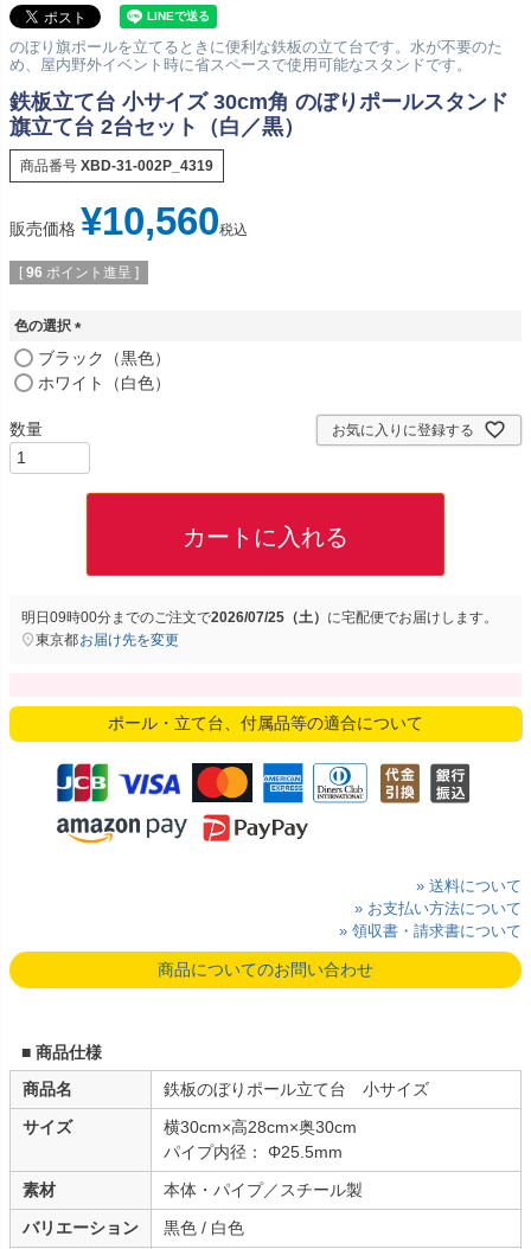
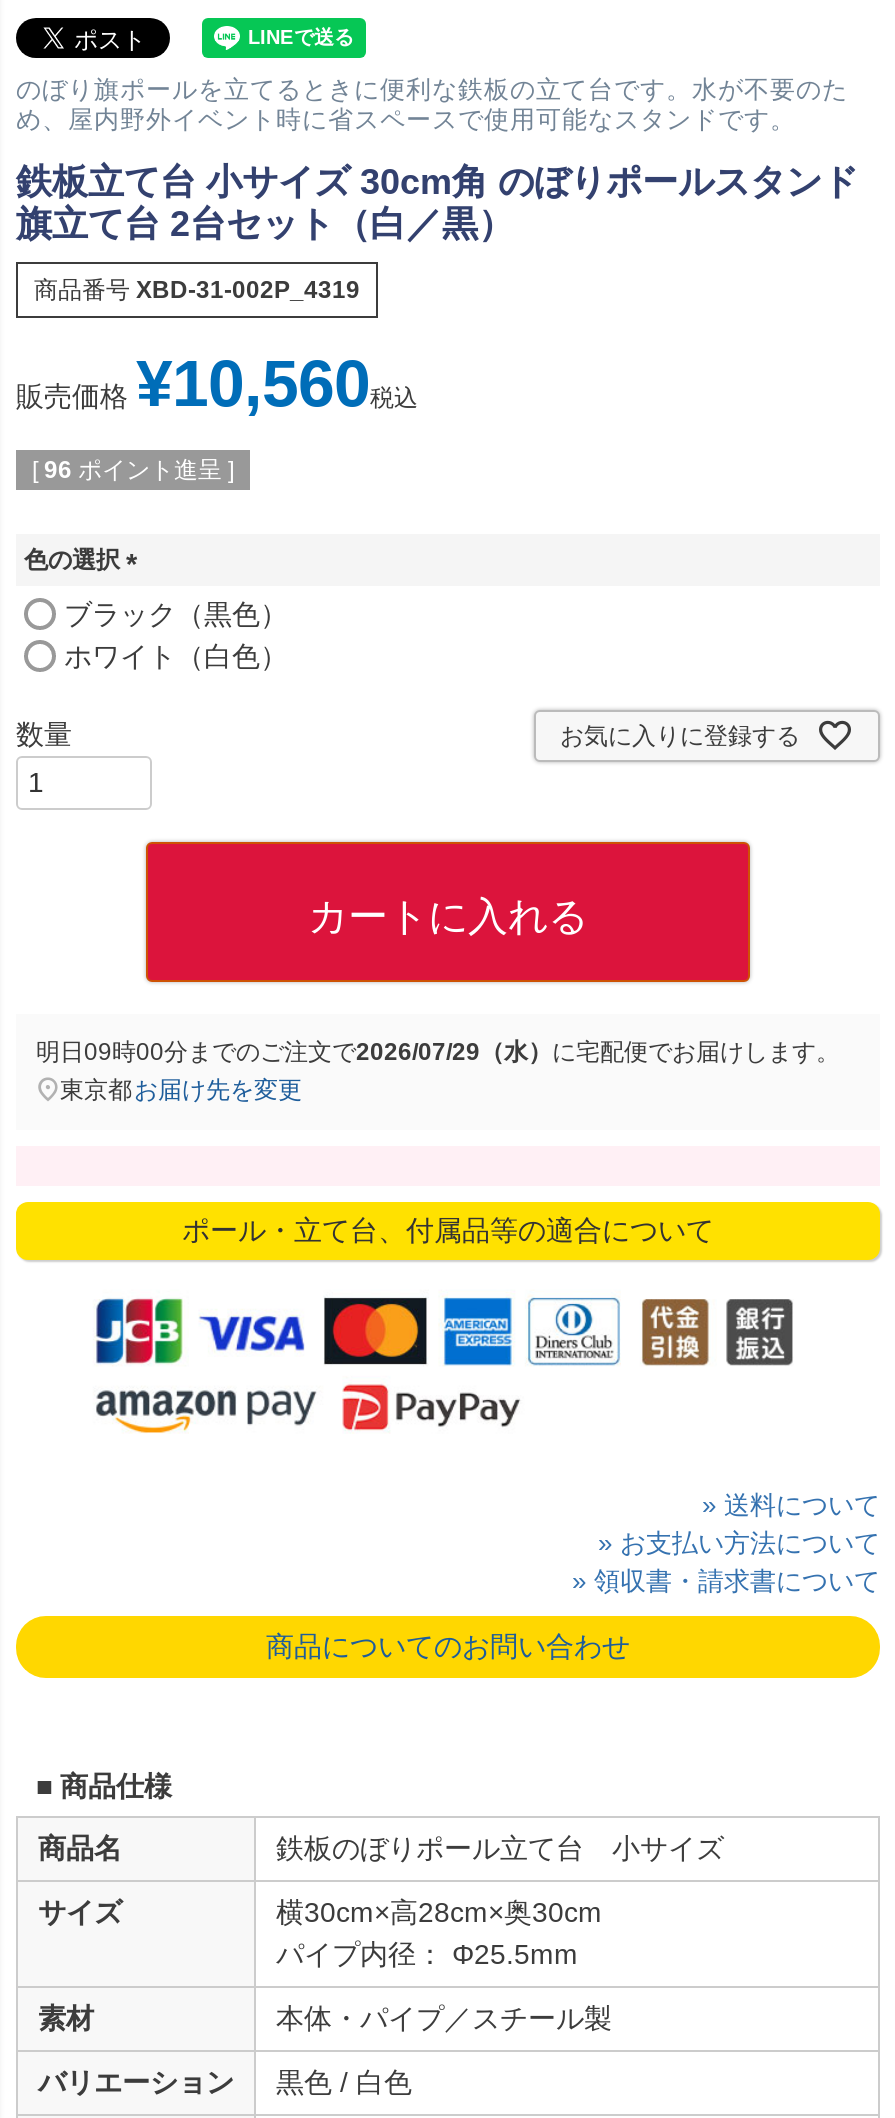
- 明日09時00分までのご注文で2026/07/25（土）に宅配便でお届けします。
+ 明日09時00分までのご注文で2026/07/29（水）に宅配便でお届けします。
